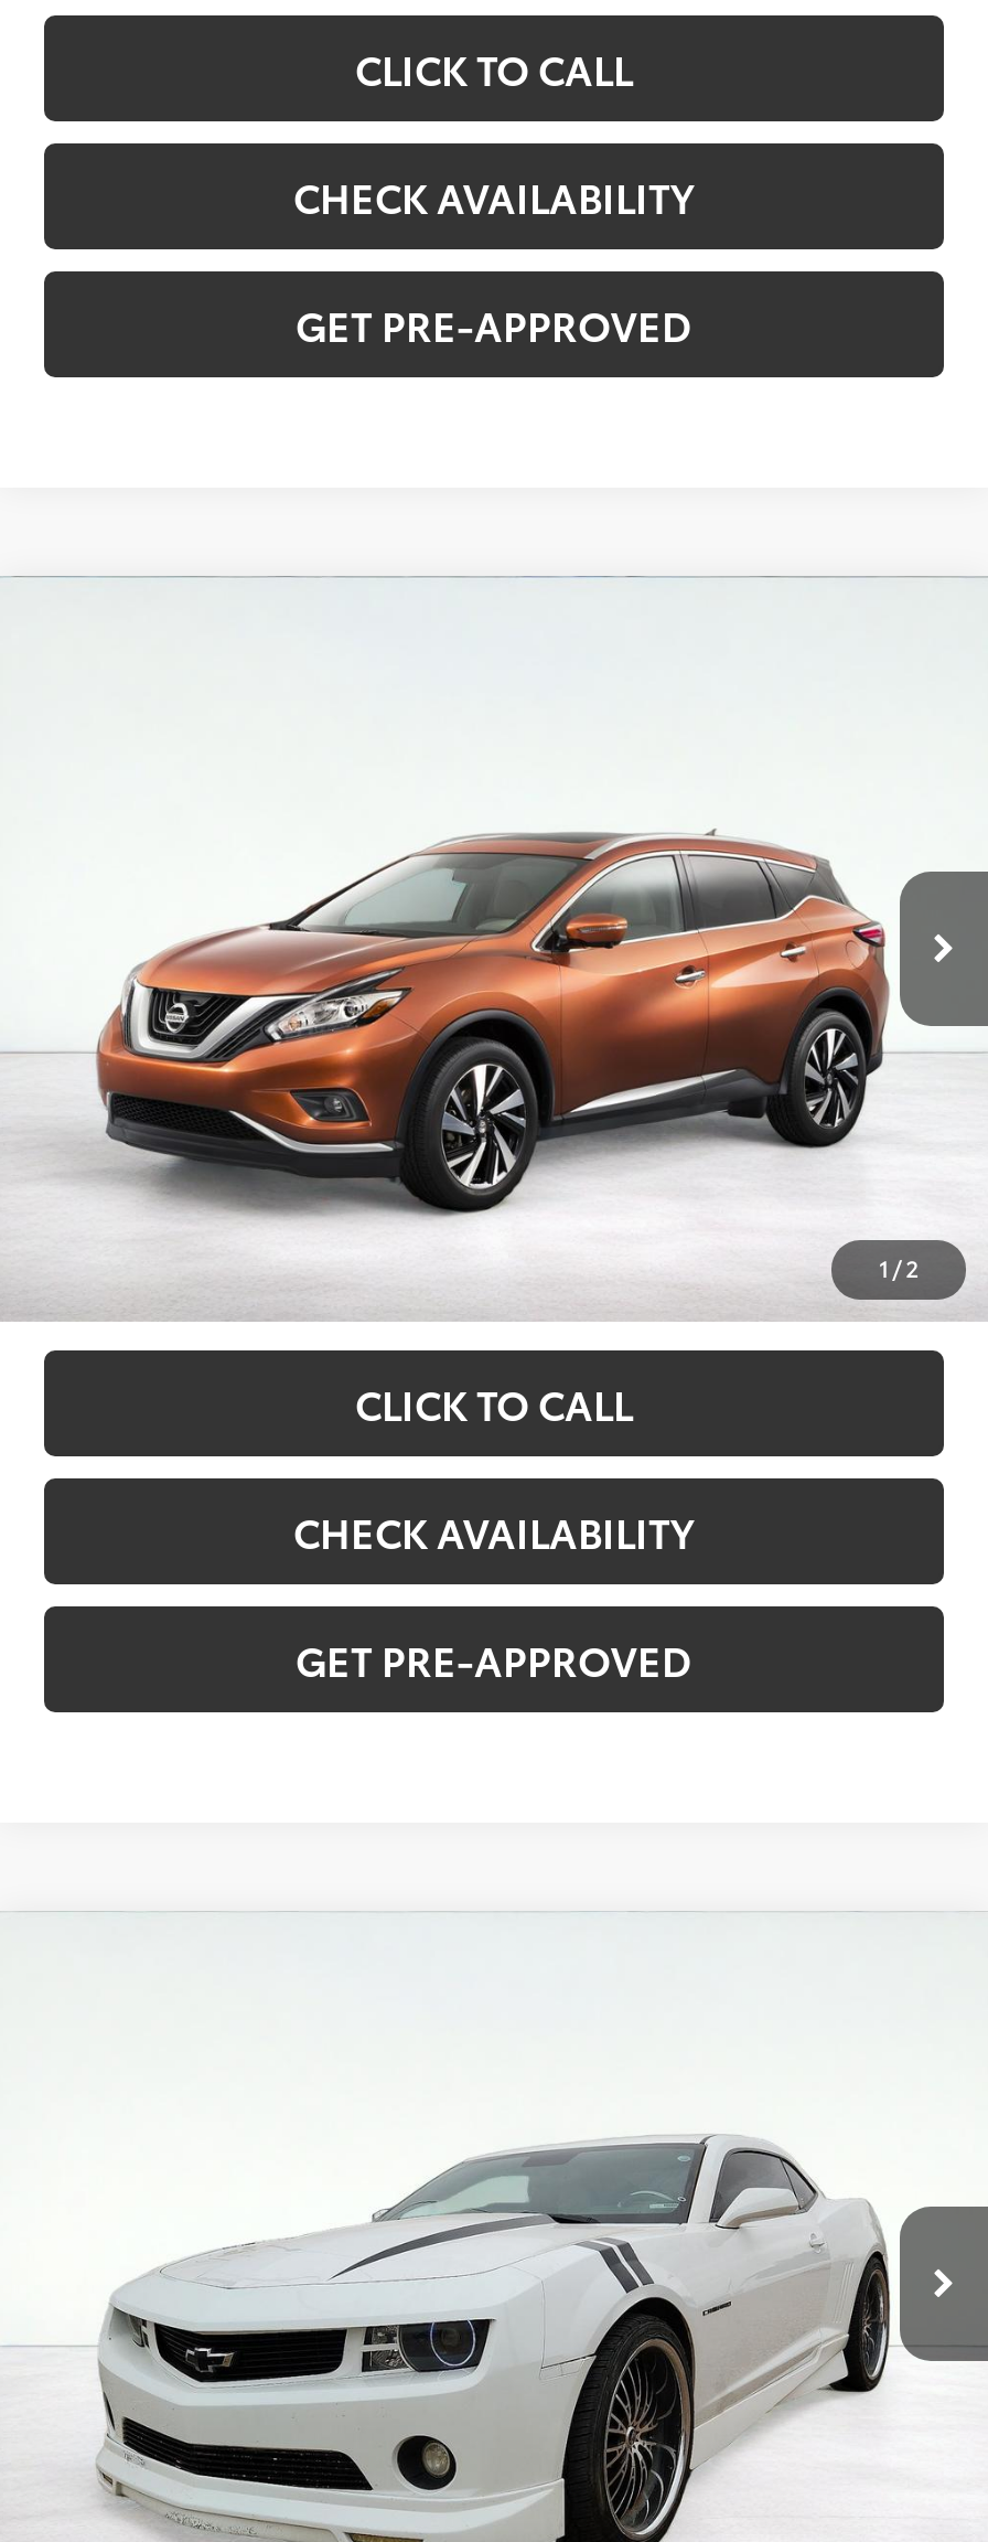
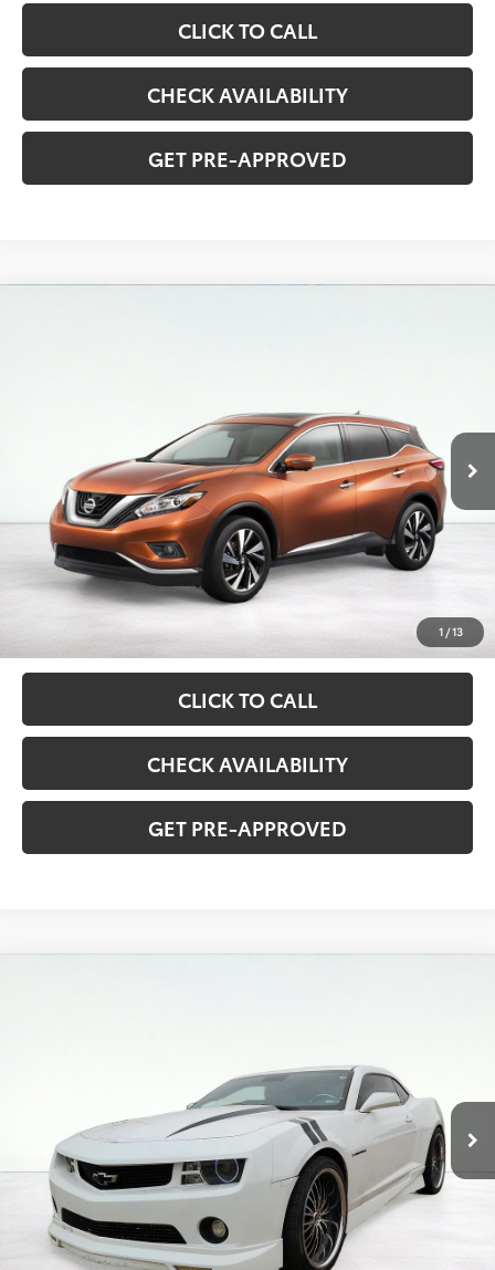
- 1 / 2
+ 1 / 13
